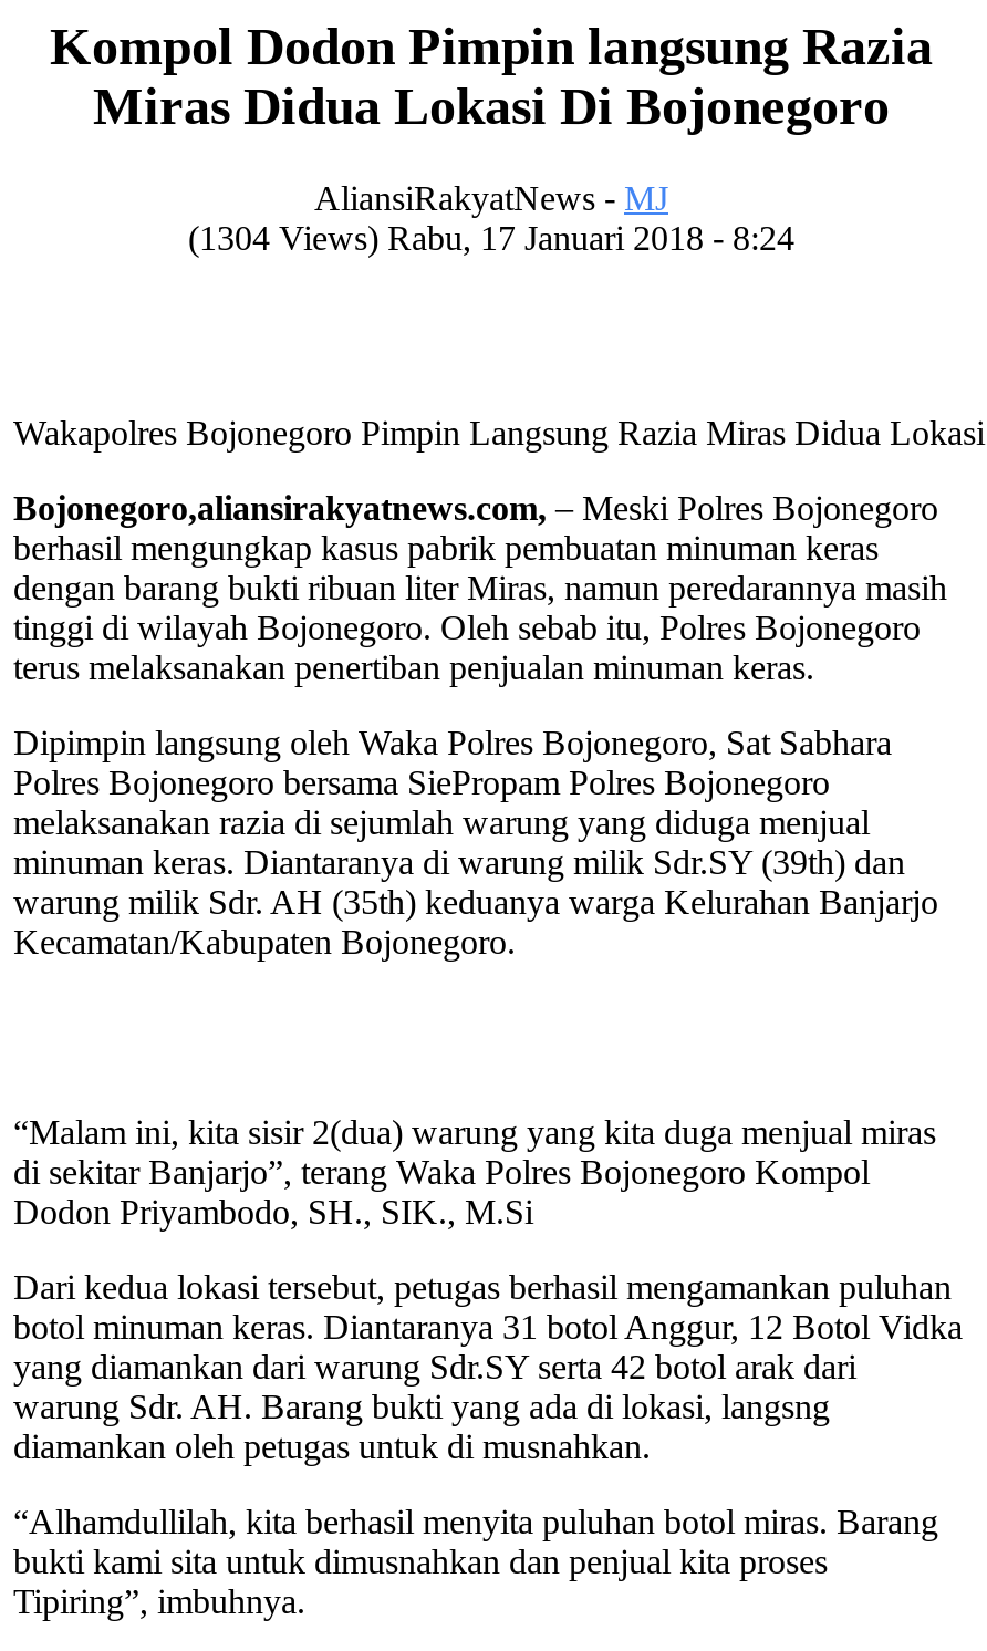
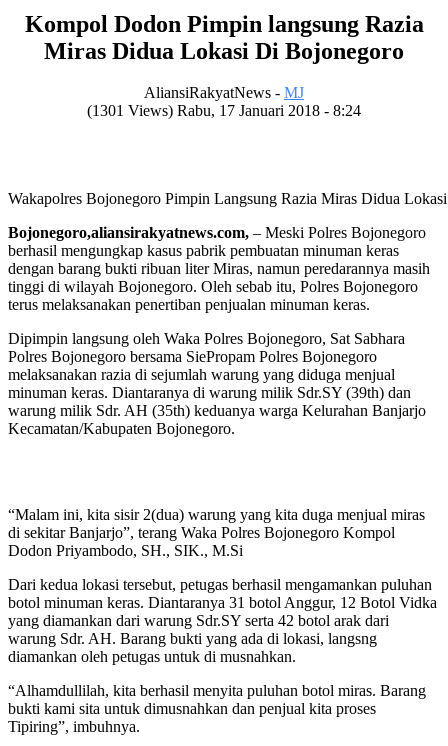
- (1304 Views) Rabu, 17 Januari 2018 - 8:24
+ (1301 Views) Rabu, 17 Januari 2018 - 8:24
